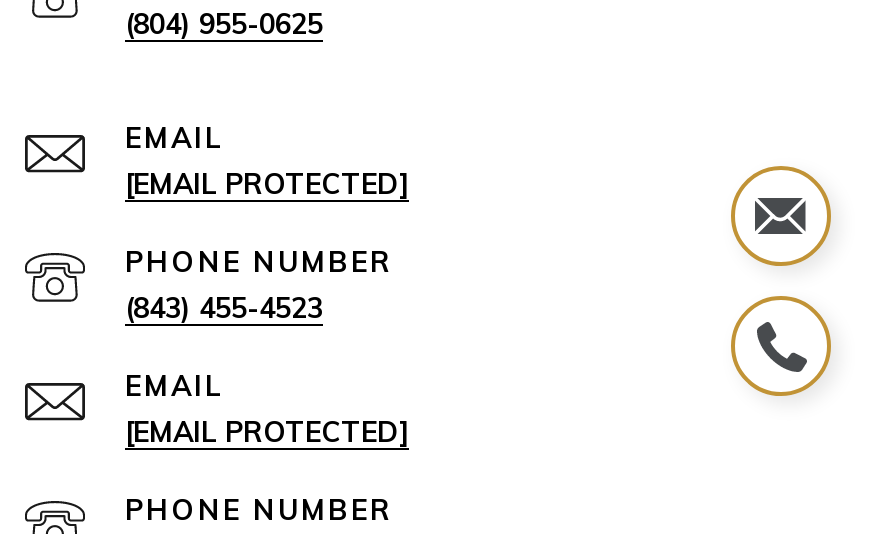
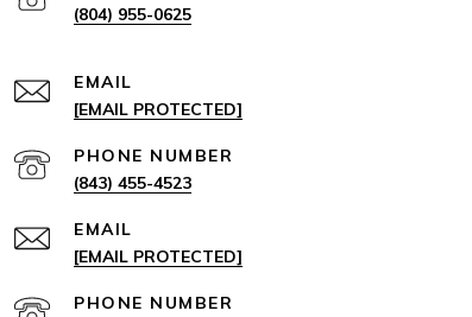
- [image]

- [image]
